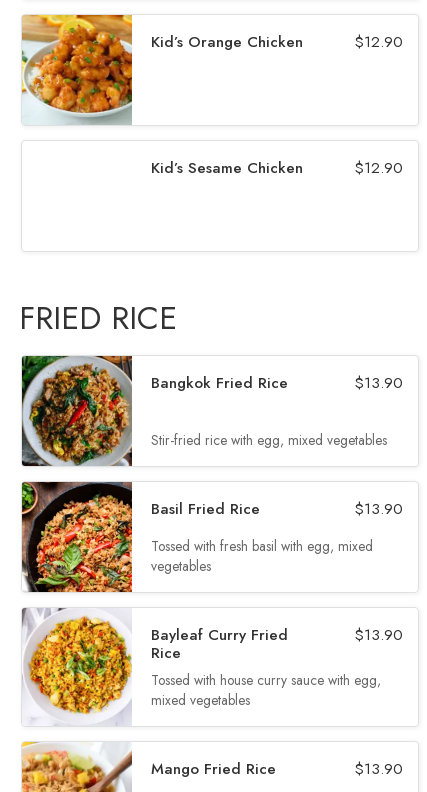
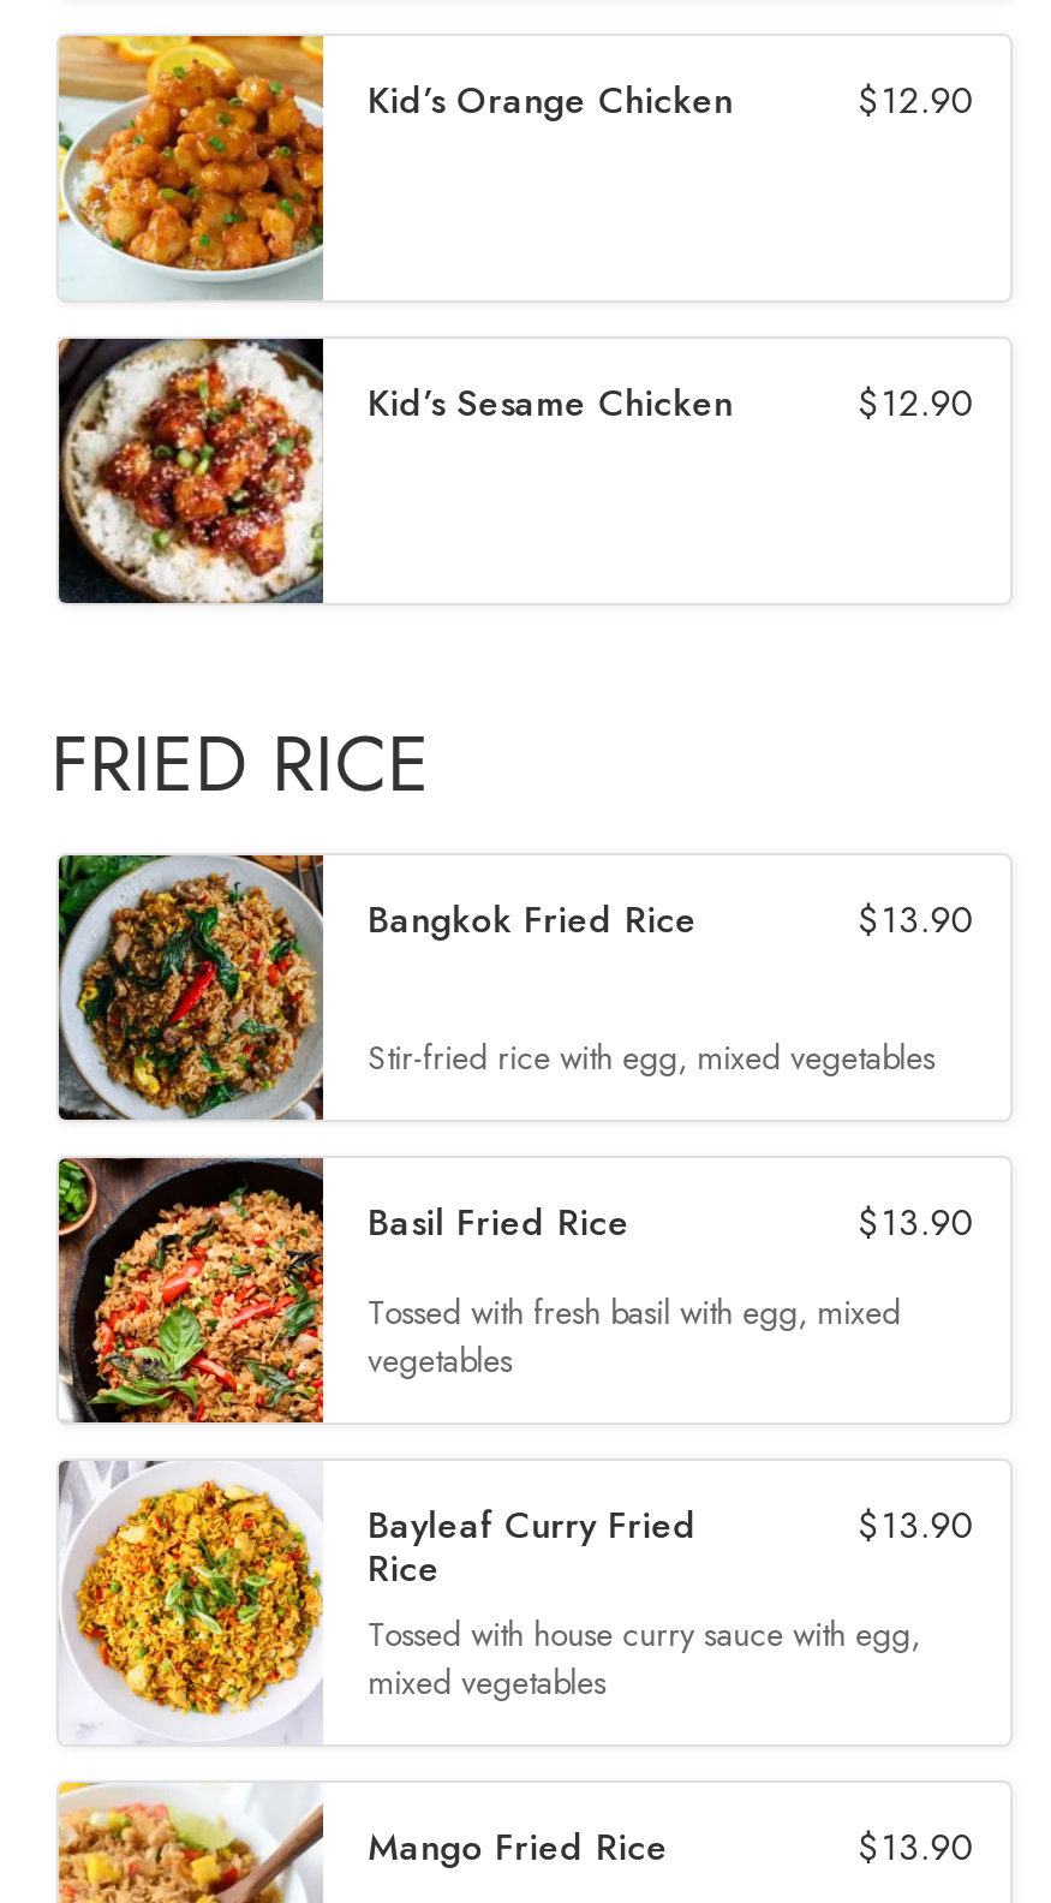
+ [image]
